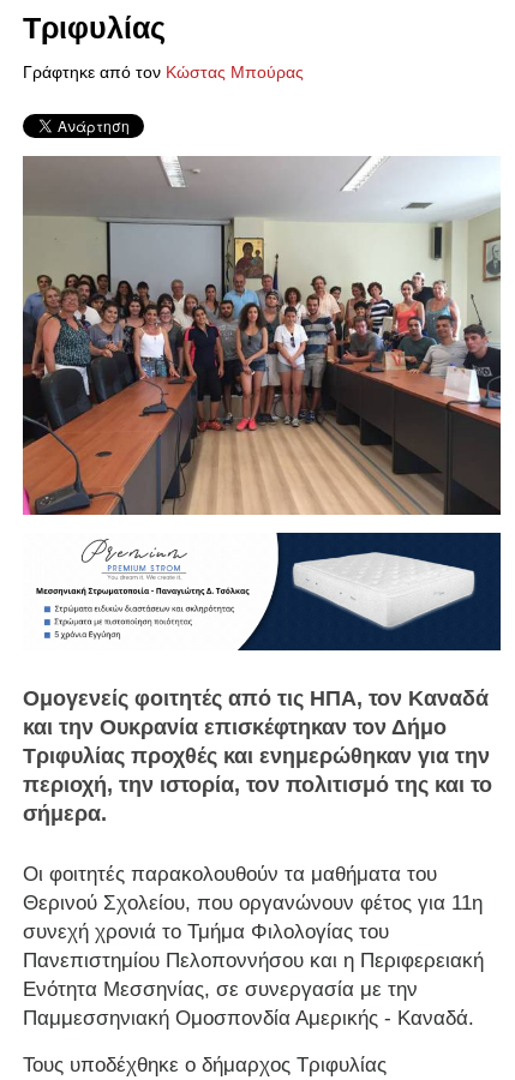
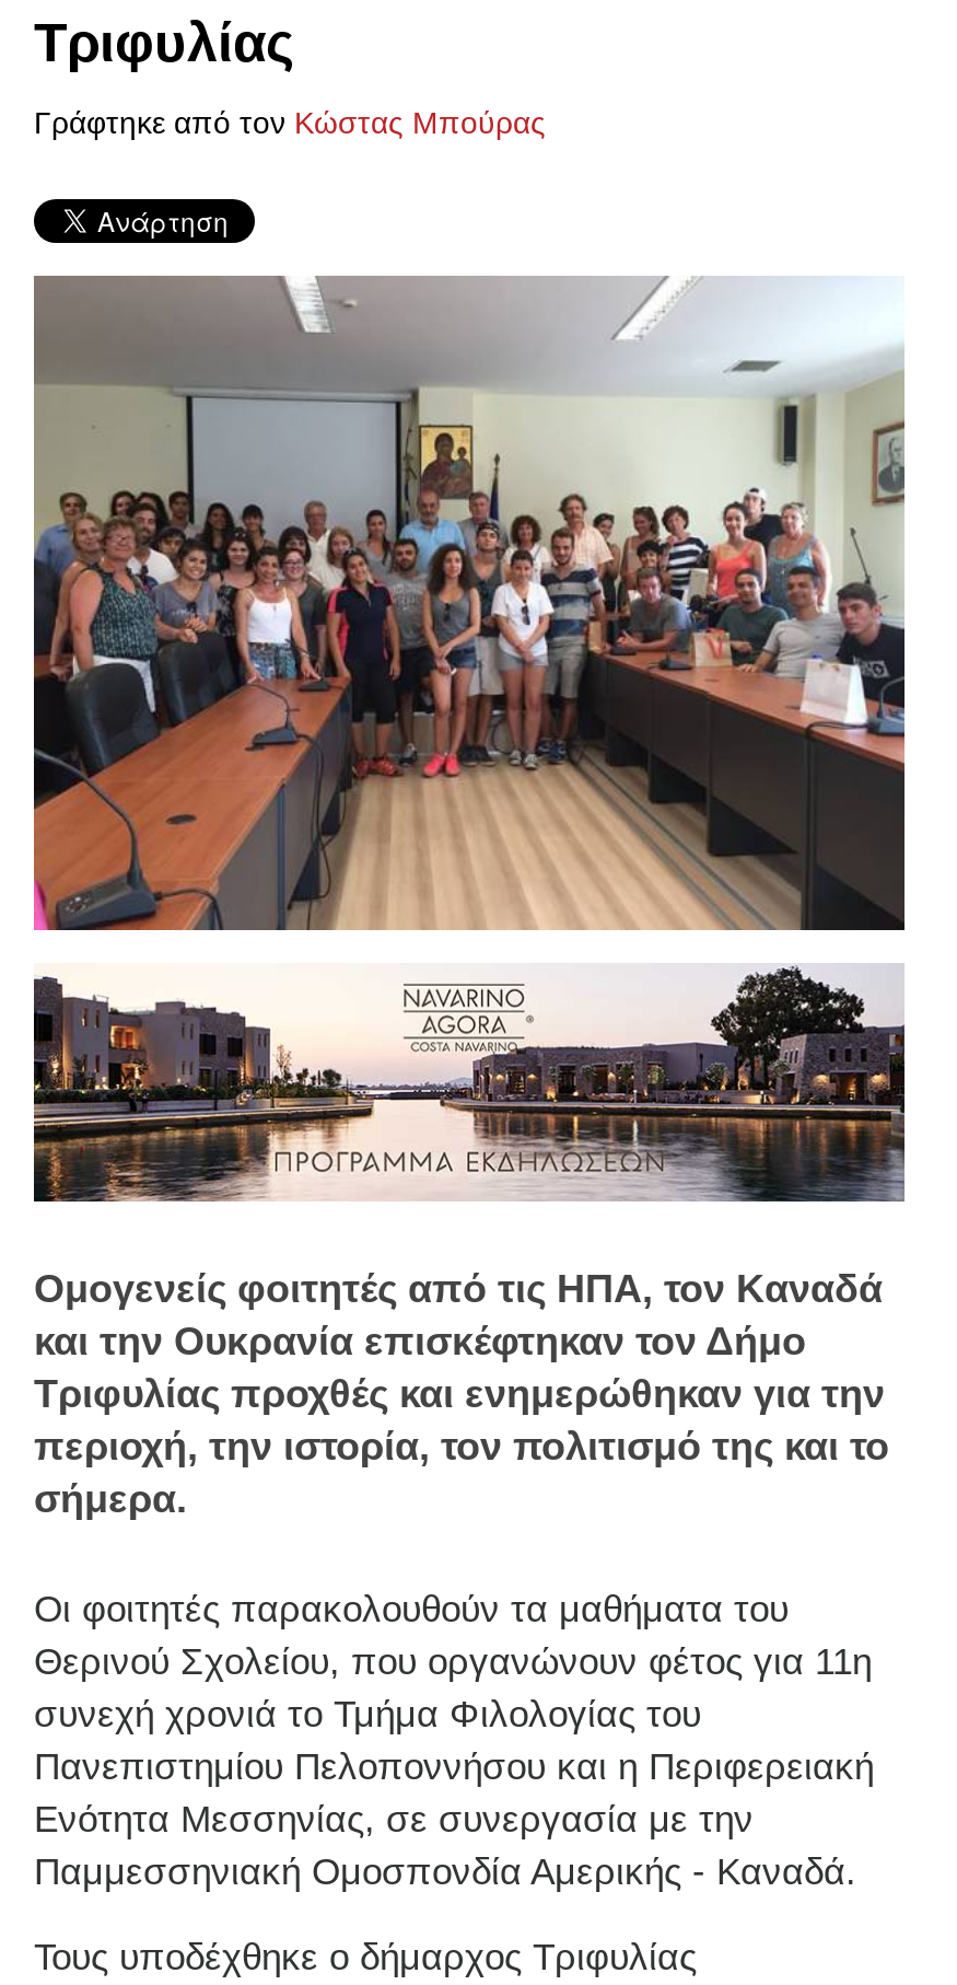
- [image]
+ [image]
